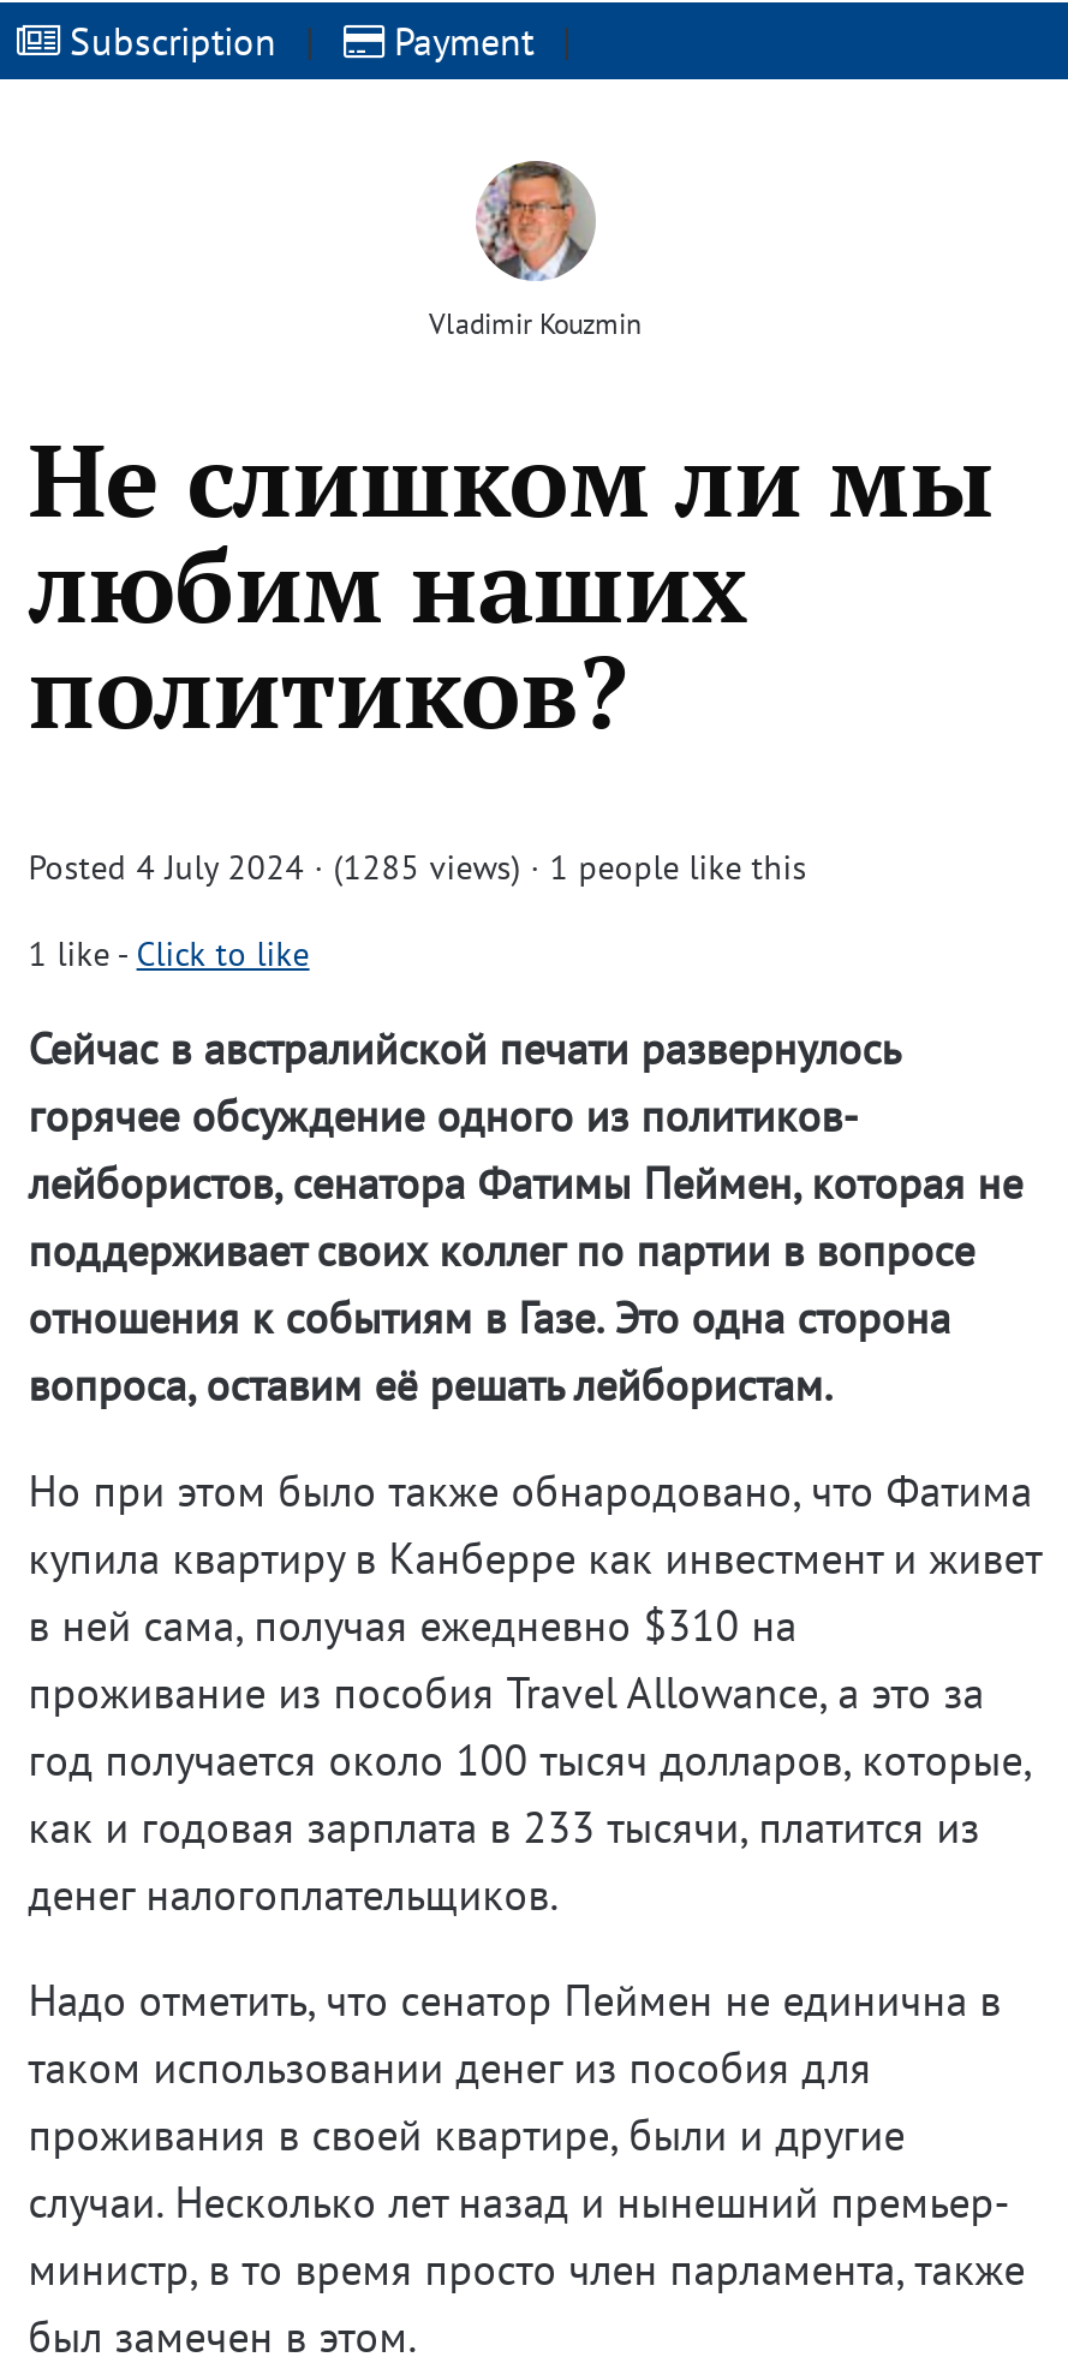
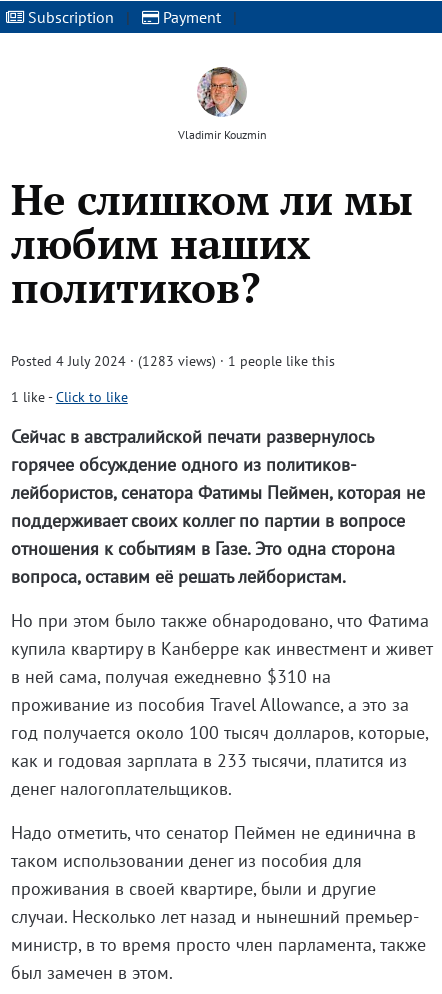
- Posted 4 July 2024 · (1285 views) · 1 people like this
+ Posted 4 July 2024 · (1283 views) · 1 people like this
